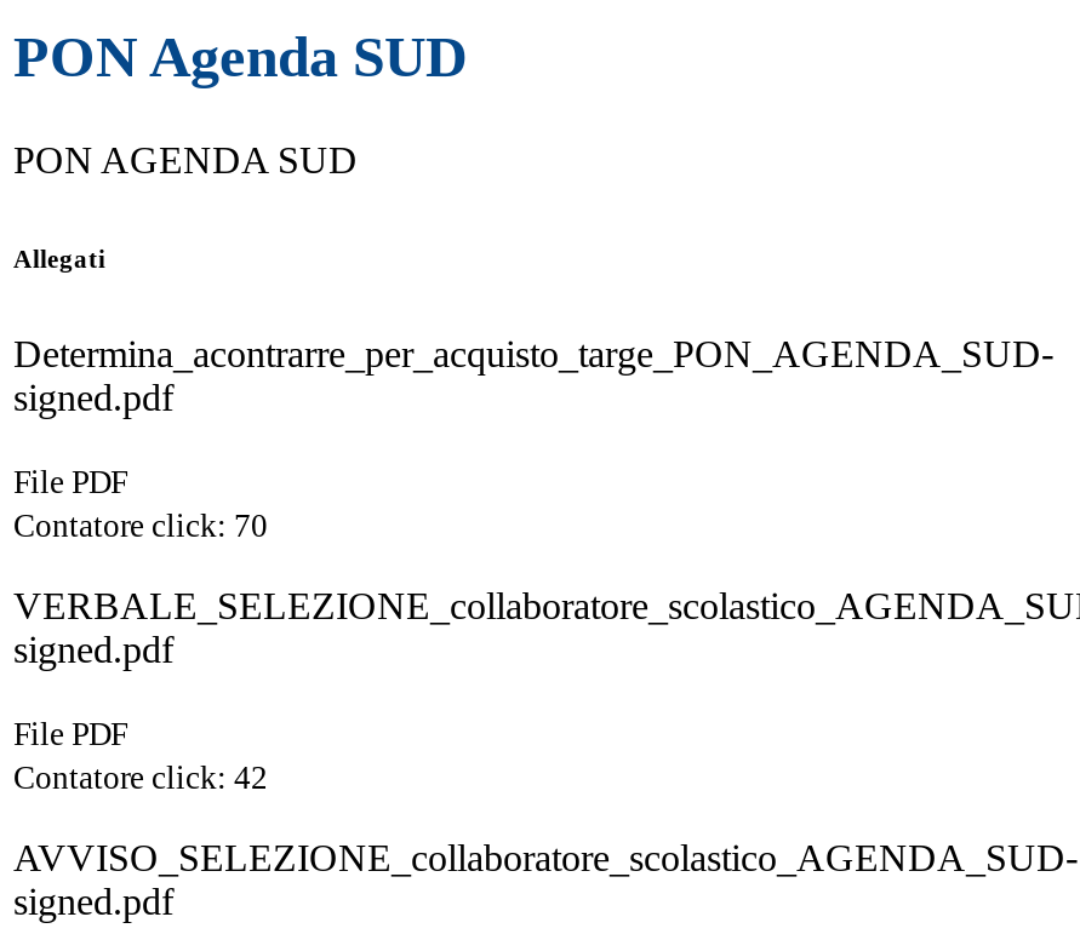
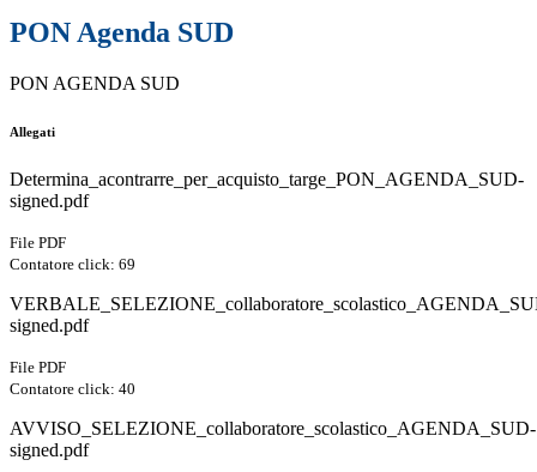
- Contatore click: 70
+ Contatore click: 69

- Contatore click: 42
+ Contatore click: 40
